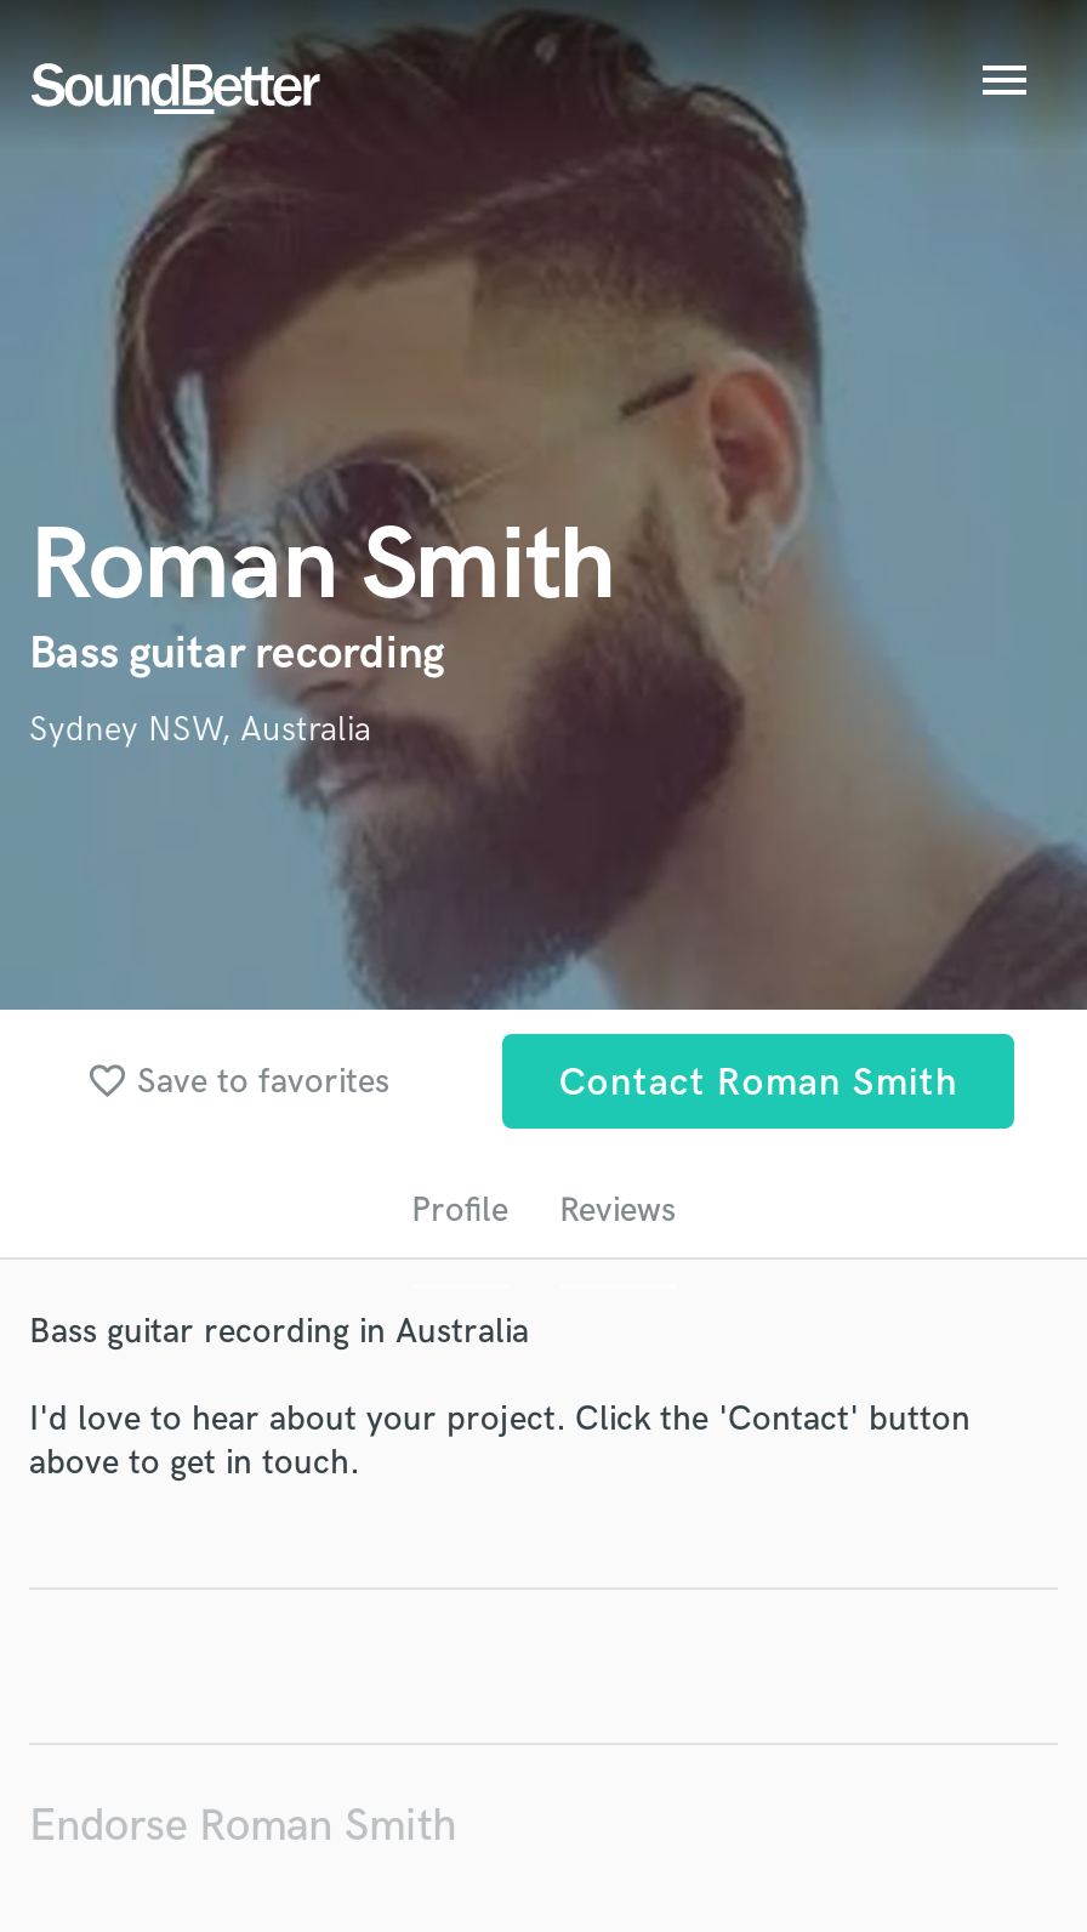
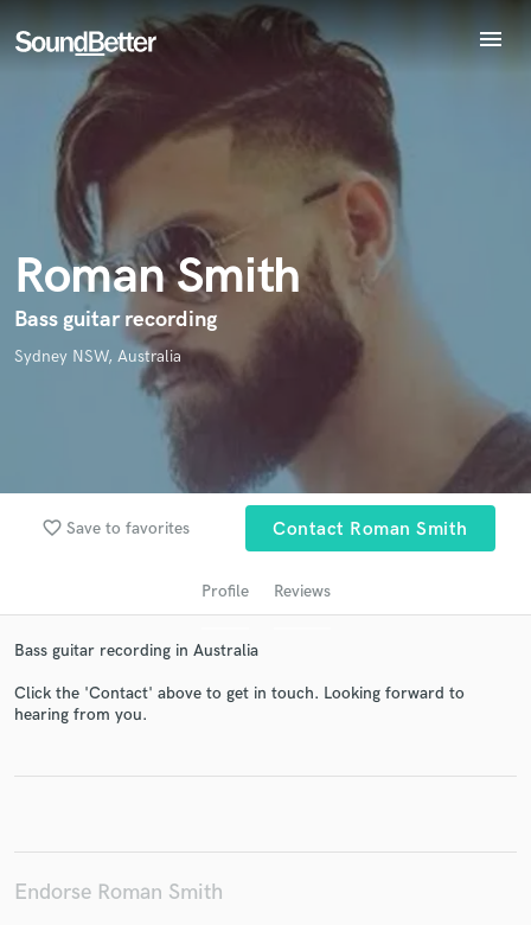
- I'd love to hear about your project. Click the 'Contact' button
- above to get in touch.
+ Click the 'Contact' above to get in touch. Looking forward to
+ hearing from you.
